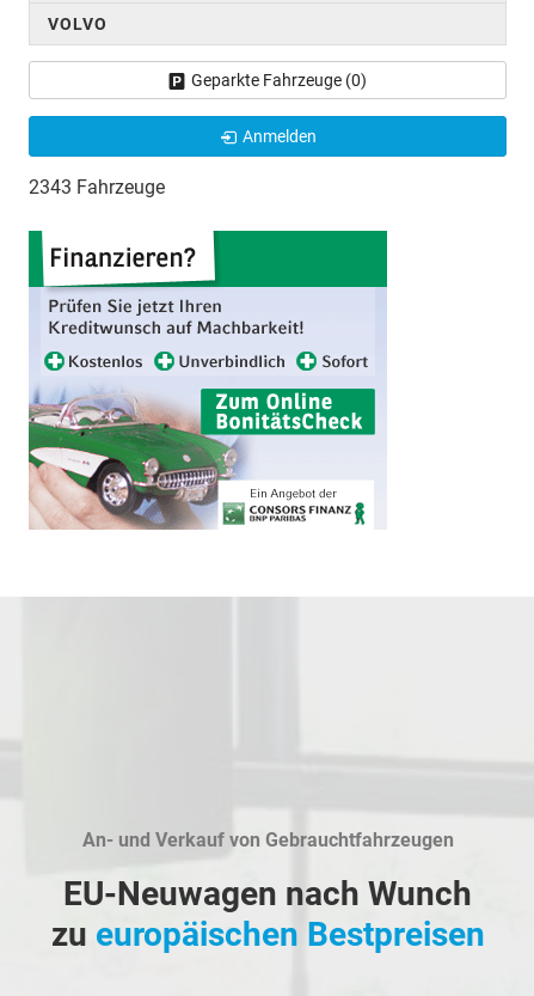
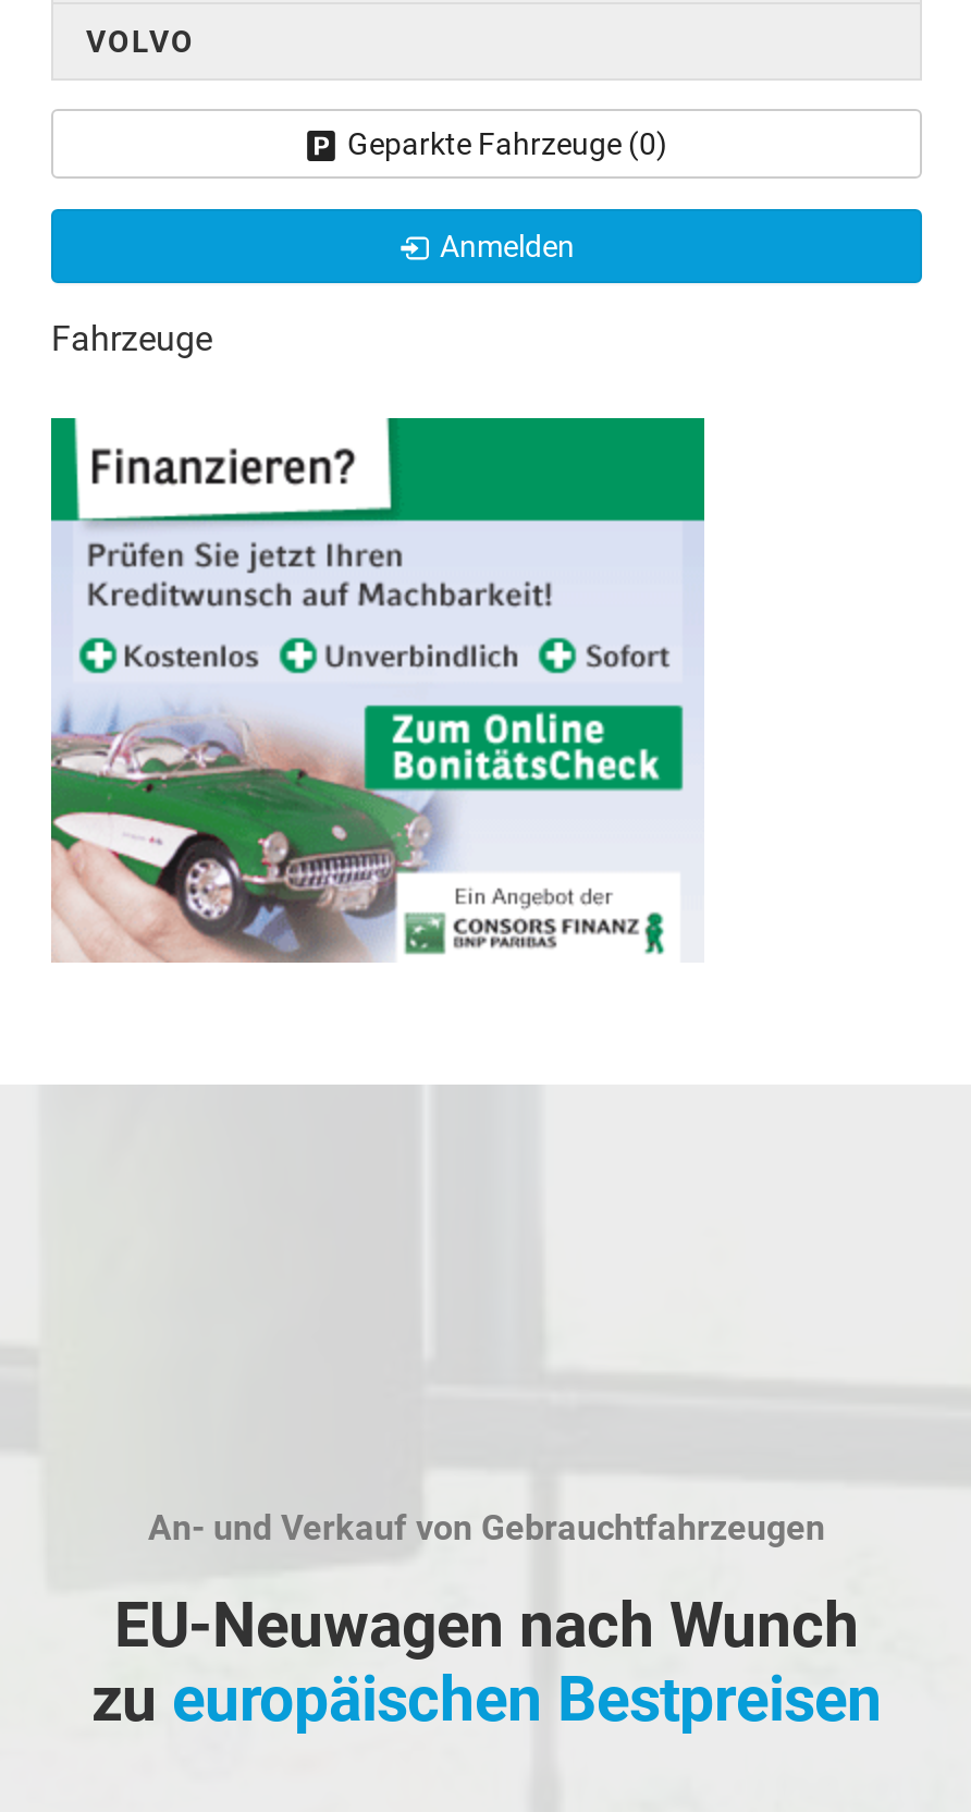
- 2343 Fahrzeuge
+ Fahrzeuge
